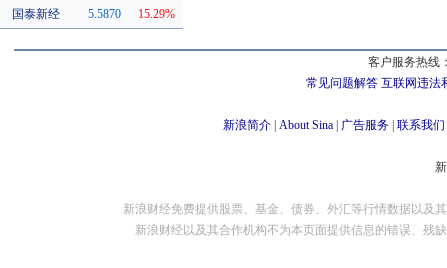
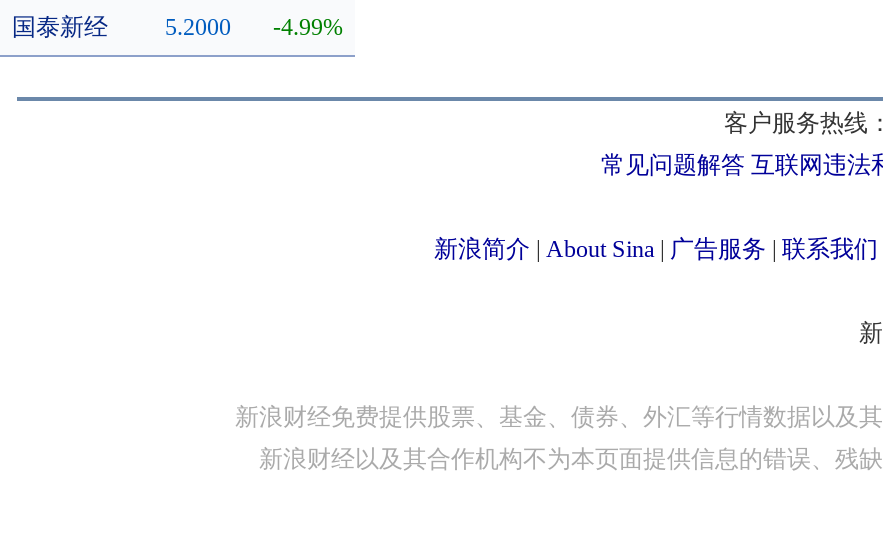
- 5.5870
+ 5.2000

- 15.29%
+ -4.99%
